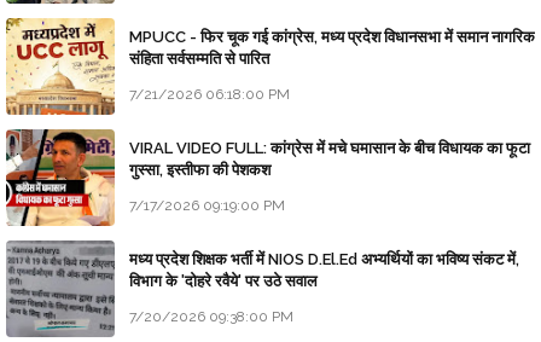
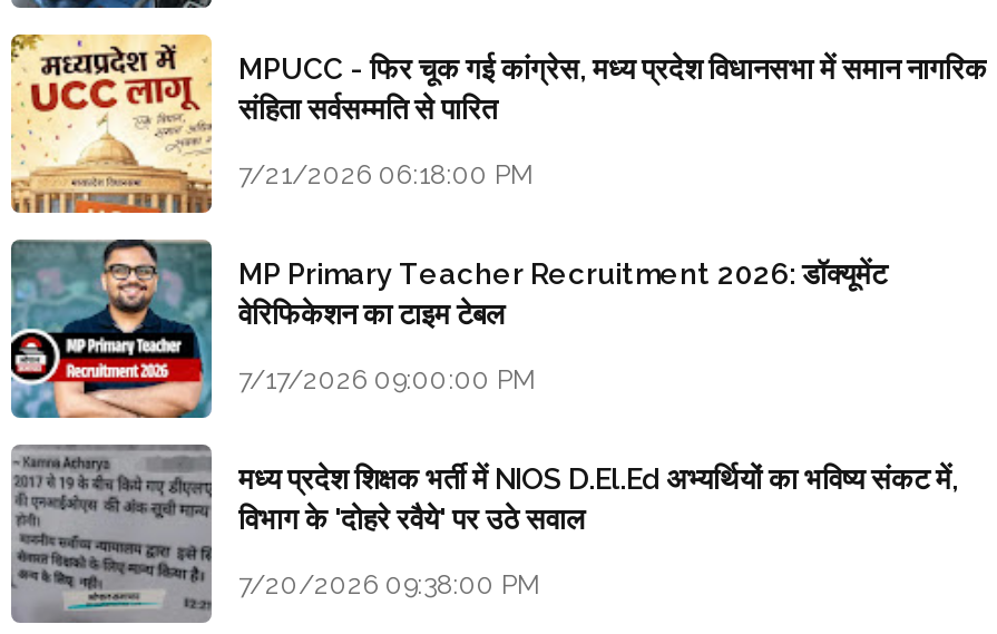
- [image]
- VIRAL VIDEO FULL: कांग्रेस में मचे घमासान के बीच विधायक का फूटा
- गुस्सा, इस्तीफा की पेशकश
+ [image]
+ MP Primary Teacher Recruitment 2026: डॉक्यूमेंट
+ वेरिफिकेशन का टाइम टेबल

- 7/17/2026 09:19:00 PM
+ 7/17/2026 09:00:00 PM
